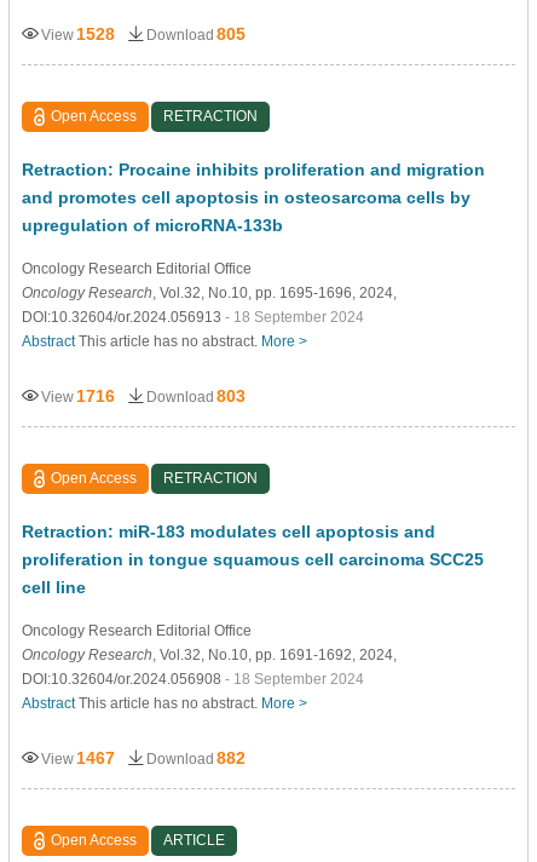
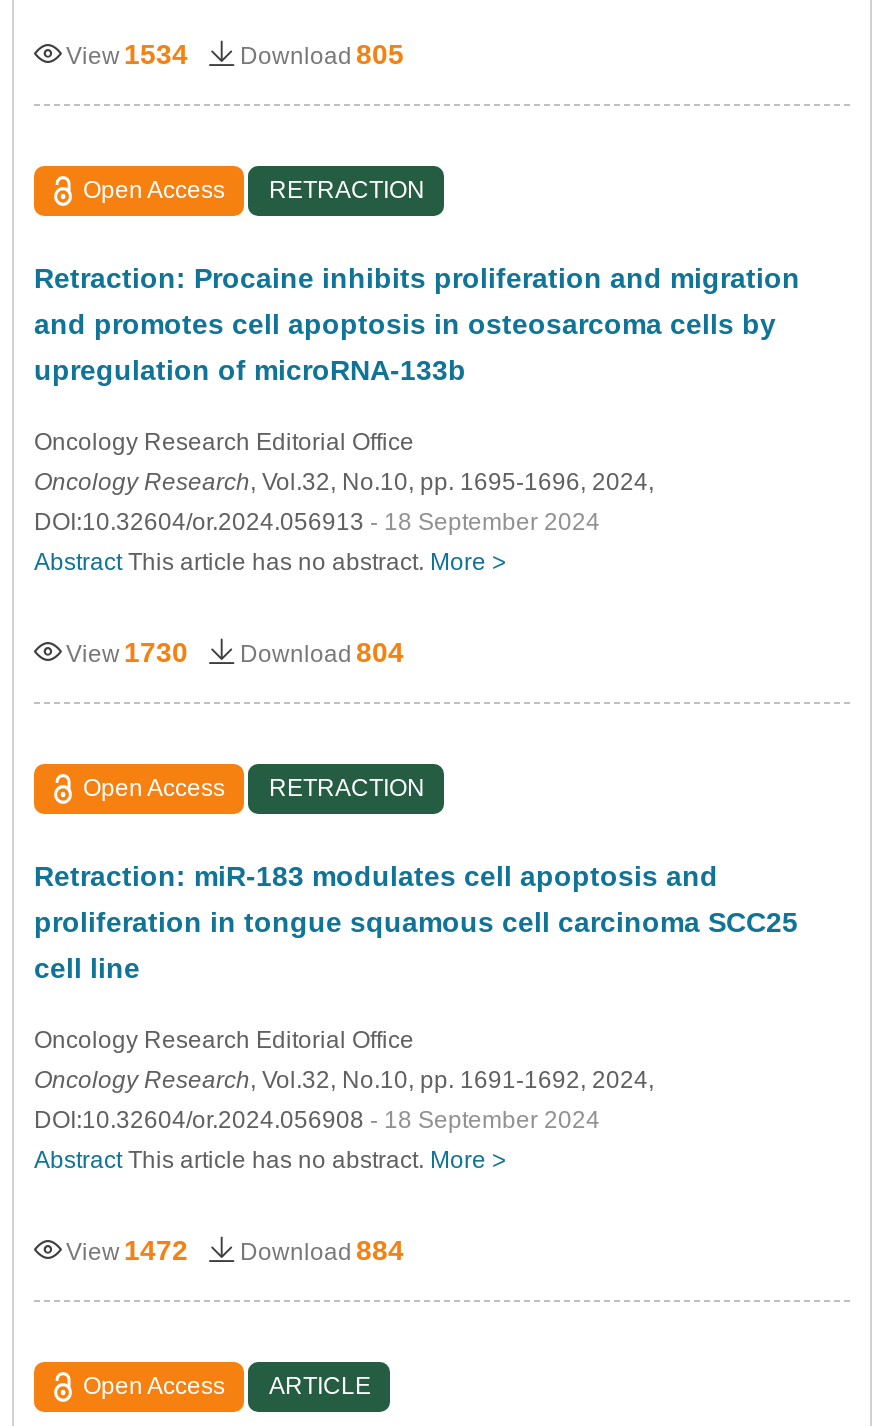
- View 1528 Download 805
+ View 1534 Download 805

- View 1716
+ View 1730

- Download 803
+ Download 804

- View 1467
+ View 1472

- Download 882
+ Download 884
